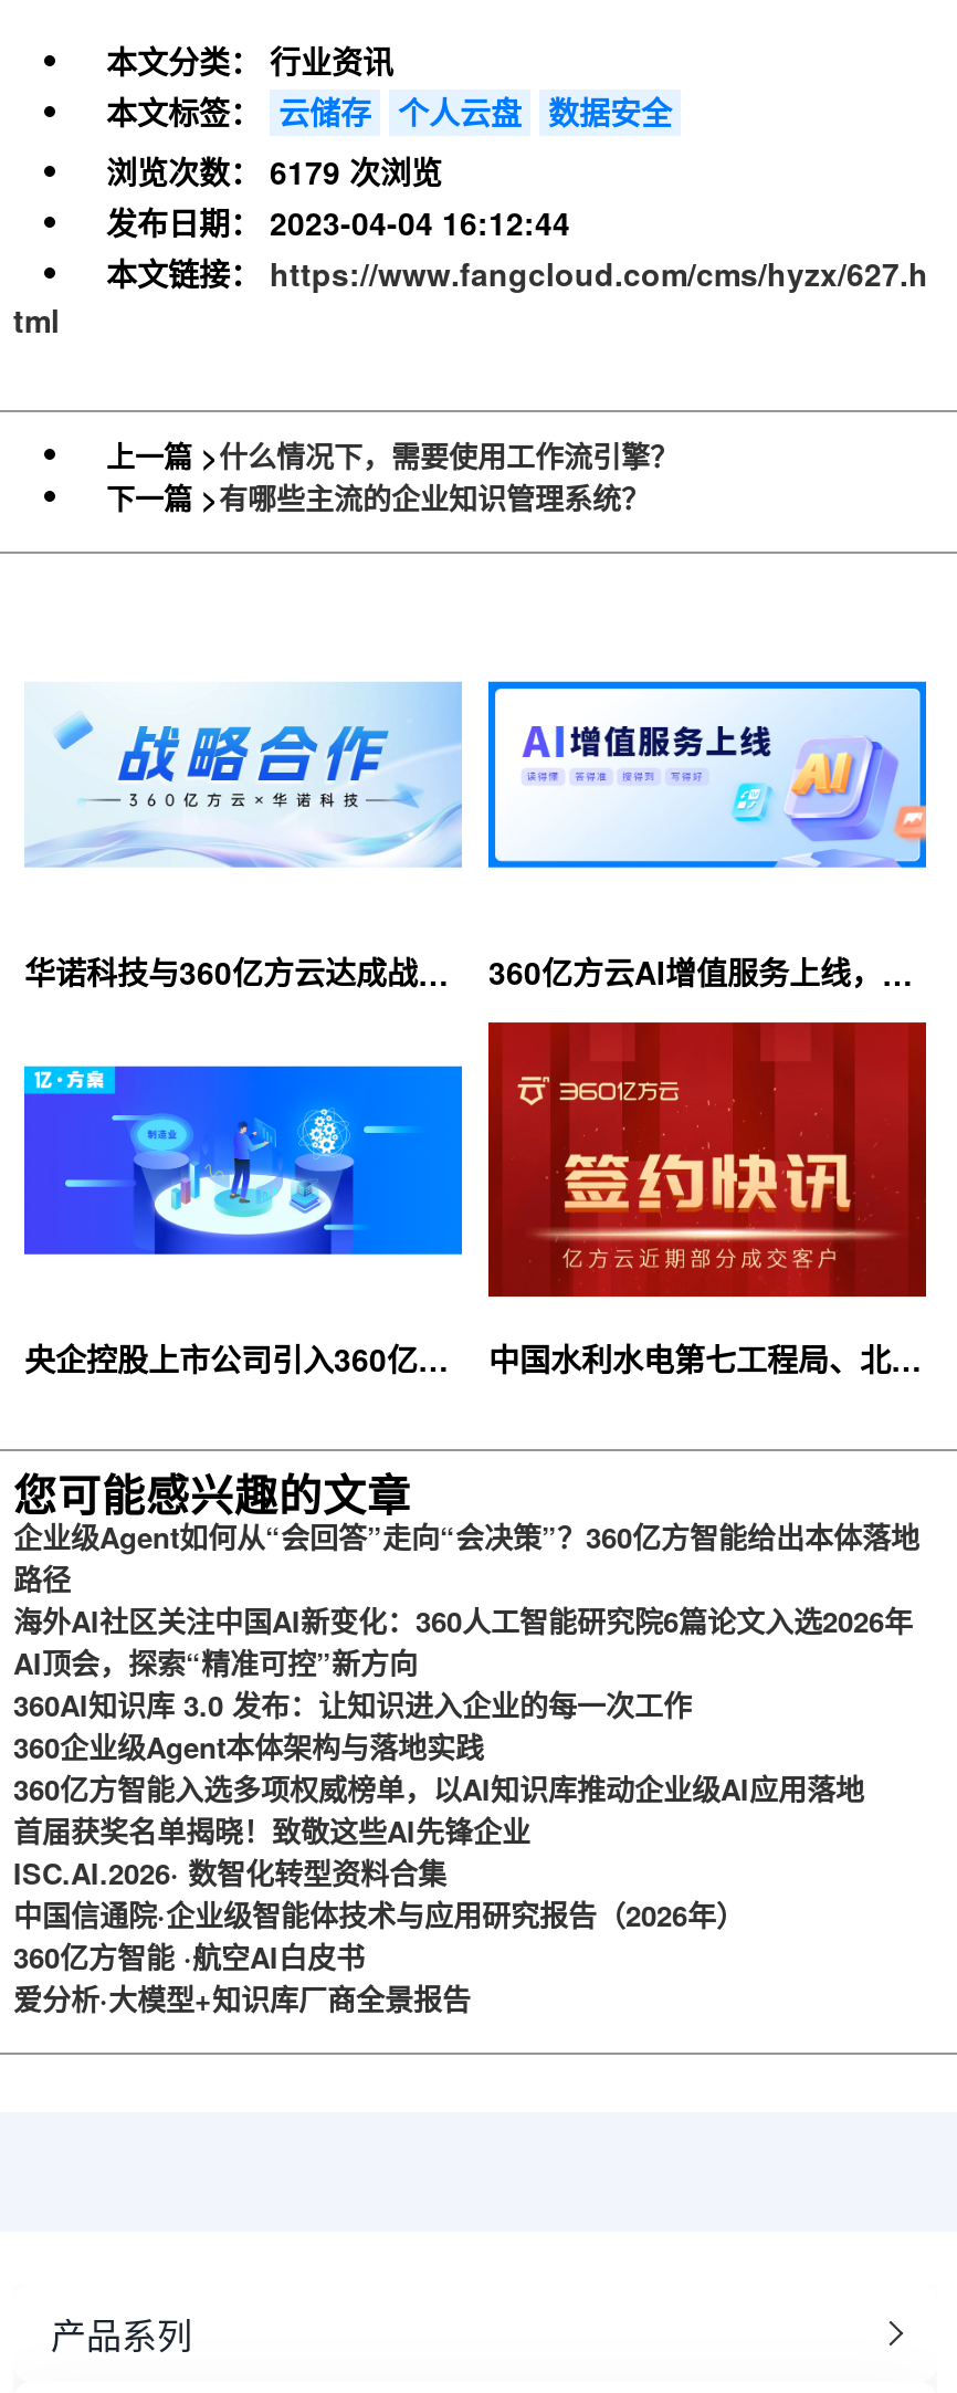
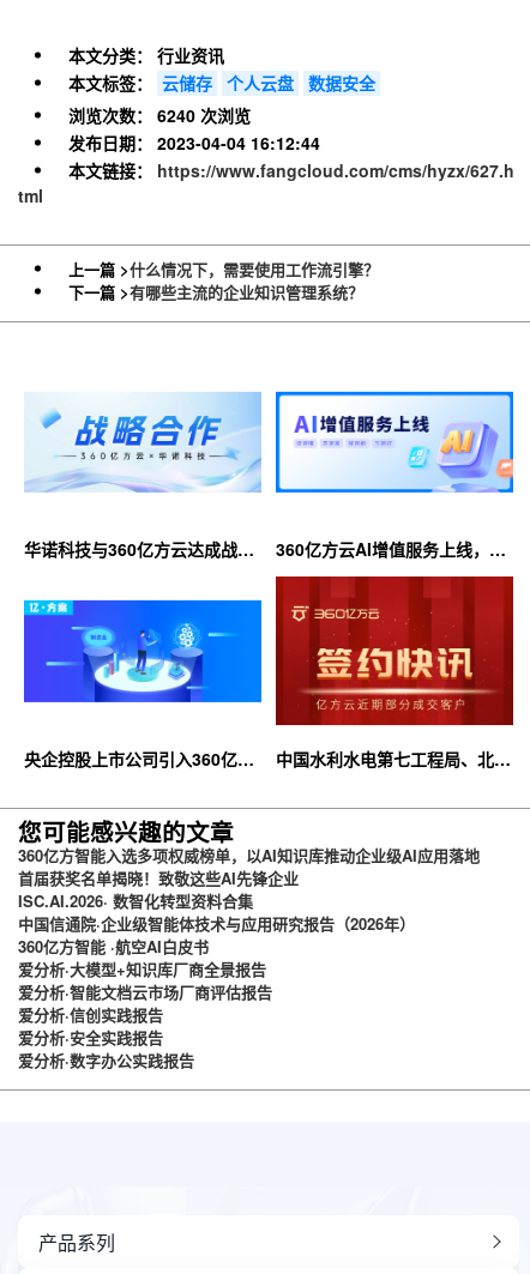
- 浏览次数： 6179 次浏览
+ 浏览次数： 6240 次浏览

- 企业级Agent如何从“会回答”走向“会决策”？360亿方智能给出本体落地
- 路径
- 海外AI社区关注中国AI新变化：360人工智能研究院6篇论文入选2026年
- AI顶会，探索“精准可控”新方向
- 360AI知识库 3.0 发布：让知识进入企业的每一次工作
- 360企业级Agent本体架构与落地实践

moved up: 360亿方智能入选多项权威榜单，以AI知识库推动企业级AI应用落地 | 首届获奖名单揭晓！致敬这些AI先锋企业 | ISC.AI.2026· 数智化转型资料合集 | 中国信通院·企业级智能体技术与应用研究报告（2026年） | 360亿方智能 ·航空AI白皮书 | 爱分析·大模型+知识库厂商全景报告

+ 爱分析·智能文档云市场厂商评估报告
+ 爱分析·信创实践报告
+ 爱分析·安全实践报告
+ 爱分析·数字办公实践报告
